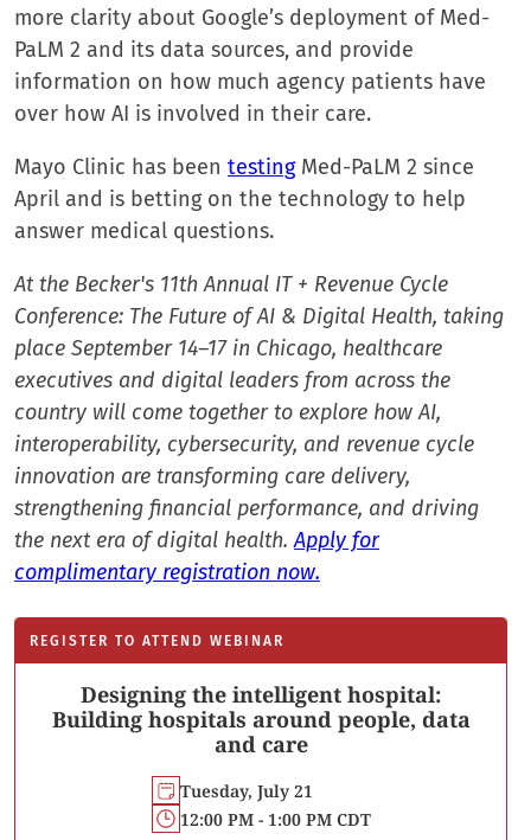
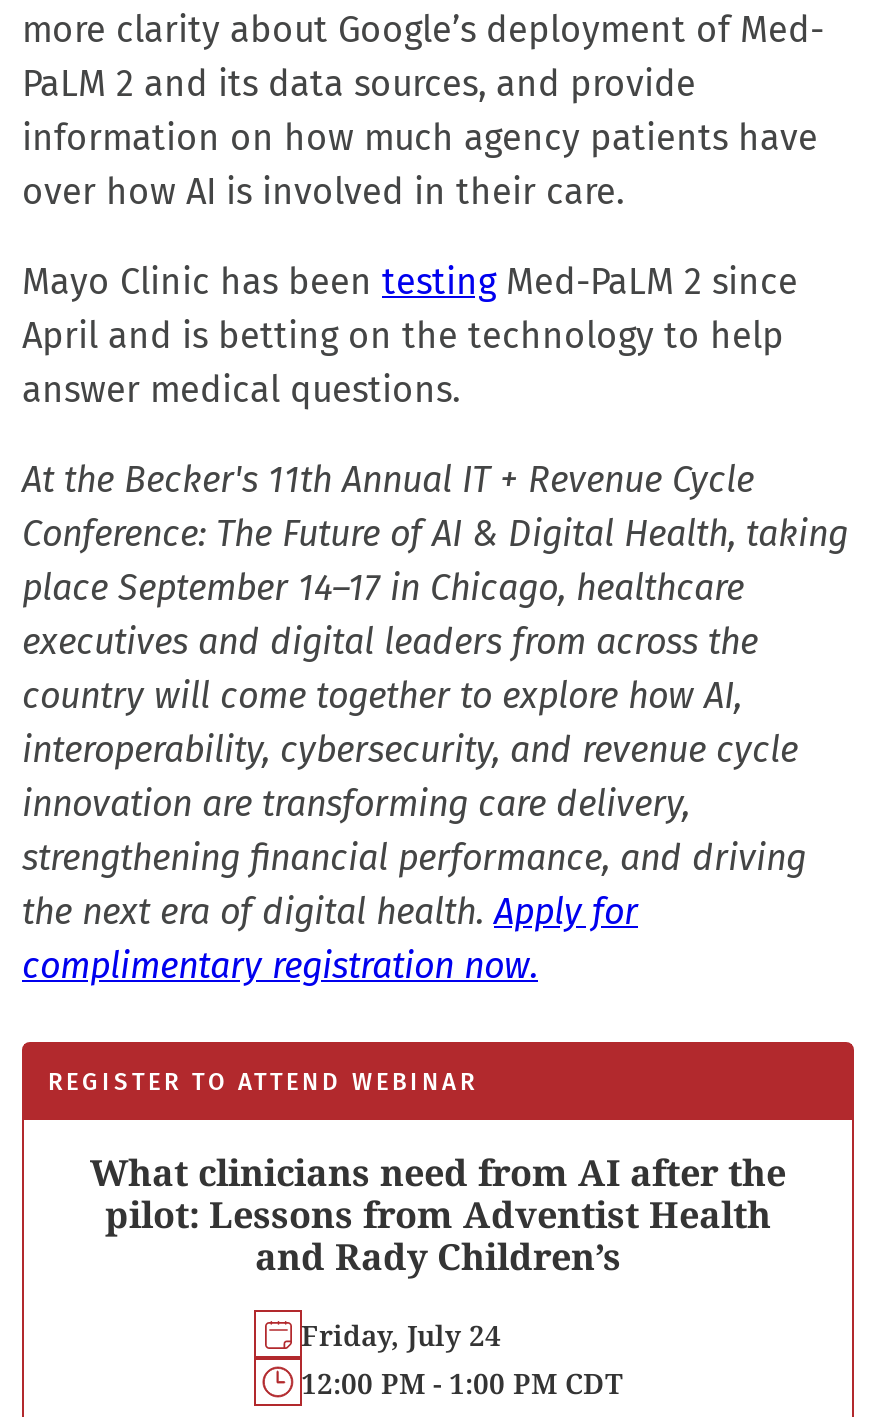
- Designing the intelligent hospital:
- Building hospitals around people, data
- and care
+ What clinicians need from AI after the
+ pilot: Lessons from Adventist Health
+ and Rady Children’s

- Tuesday, July 21
+ Friday, July 24
